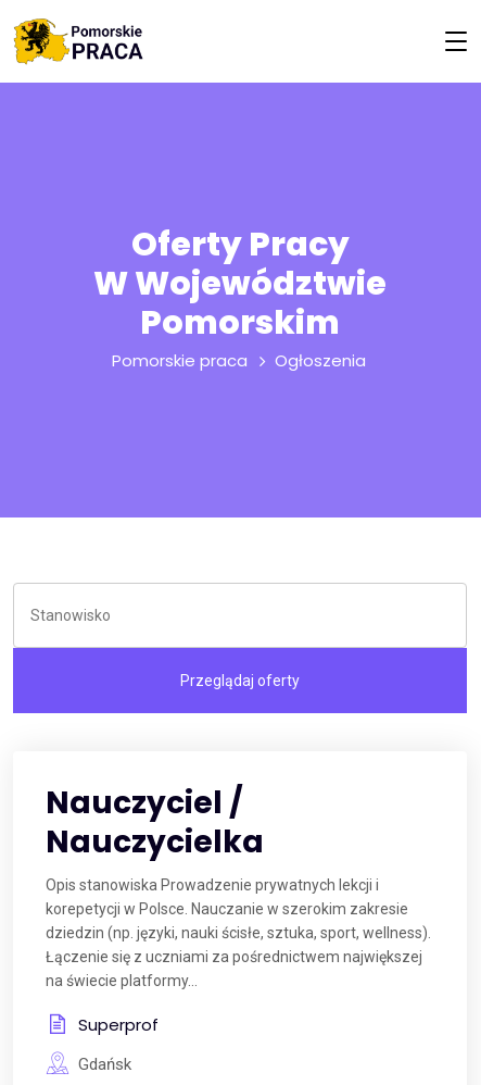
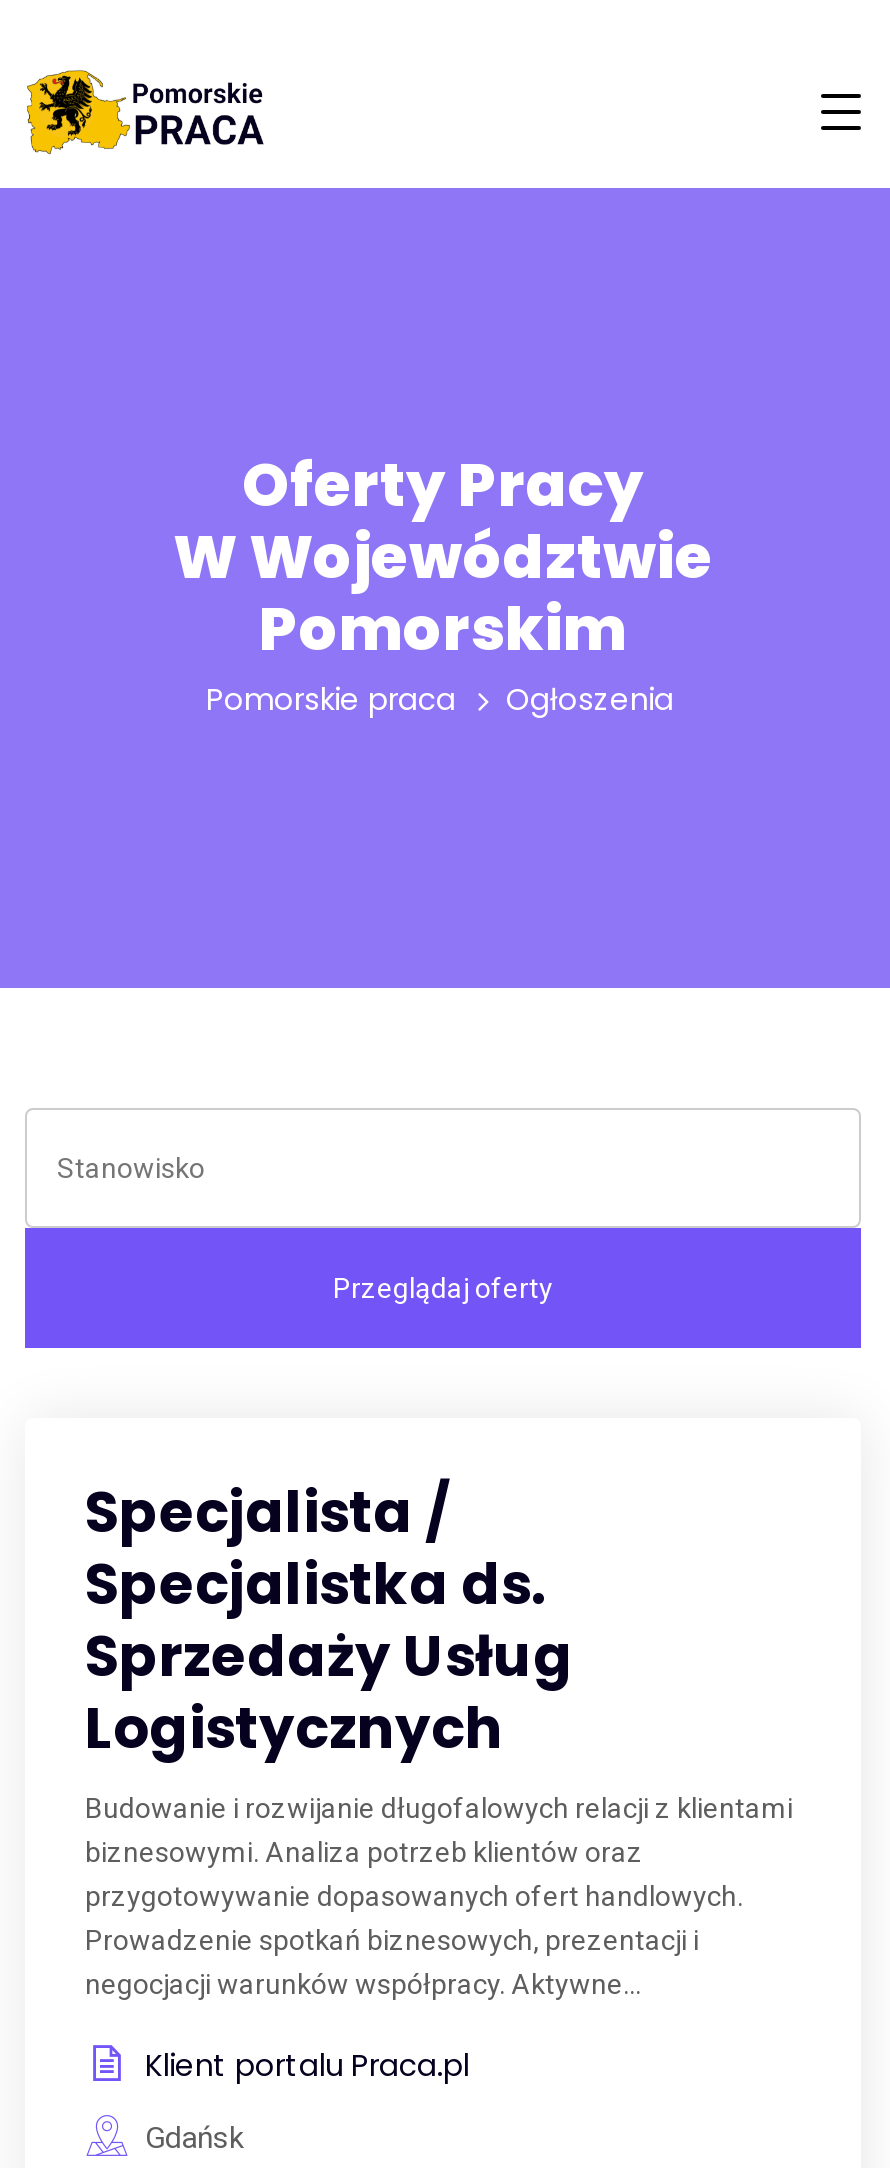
- Nauczyciel /
- Nauczycielka
- Opis stanowiska Prowadzenie prywatnych lekcji i
- korepetycji w Polsce. Nauczanie w szerokim zakresie
- dziedzin (np. języki, nauki ścisłe, sztuka, sport, wellness).
- Łączenie się z uczniami za pośrednictwem największej
- na świecie platformy...
+ Specjalista /
+ Specjalistka ds.
+ Sprzedaży Usług
+ Logistycznych
+ Budowanie i rozwijanie długofalowych relacji z klientami
+ biznesowymi. Analiza potrzeb klientów oraz
+ przygotowywanie dopasowanych ofert handlowych.
+ Prowadzenie spotkań biznesowych, prezentacji i
+ negocjacji warunków współpracy. Aktywne...

- Superprof
+ Klient portalu Praca.pl
